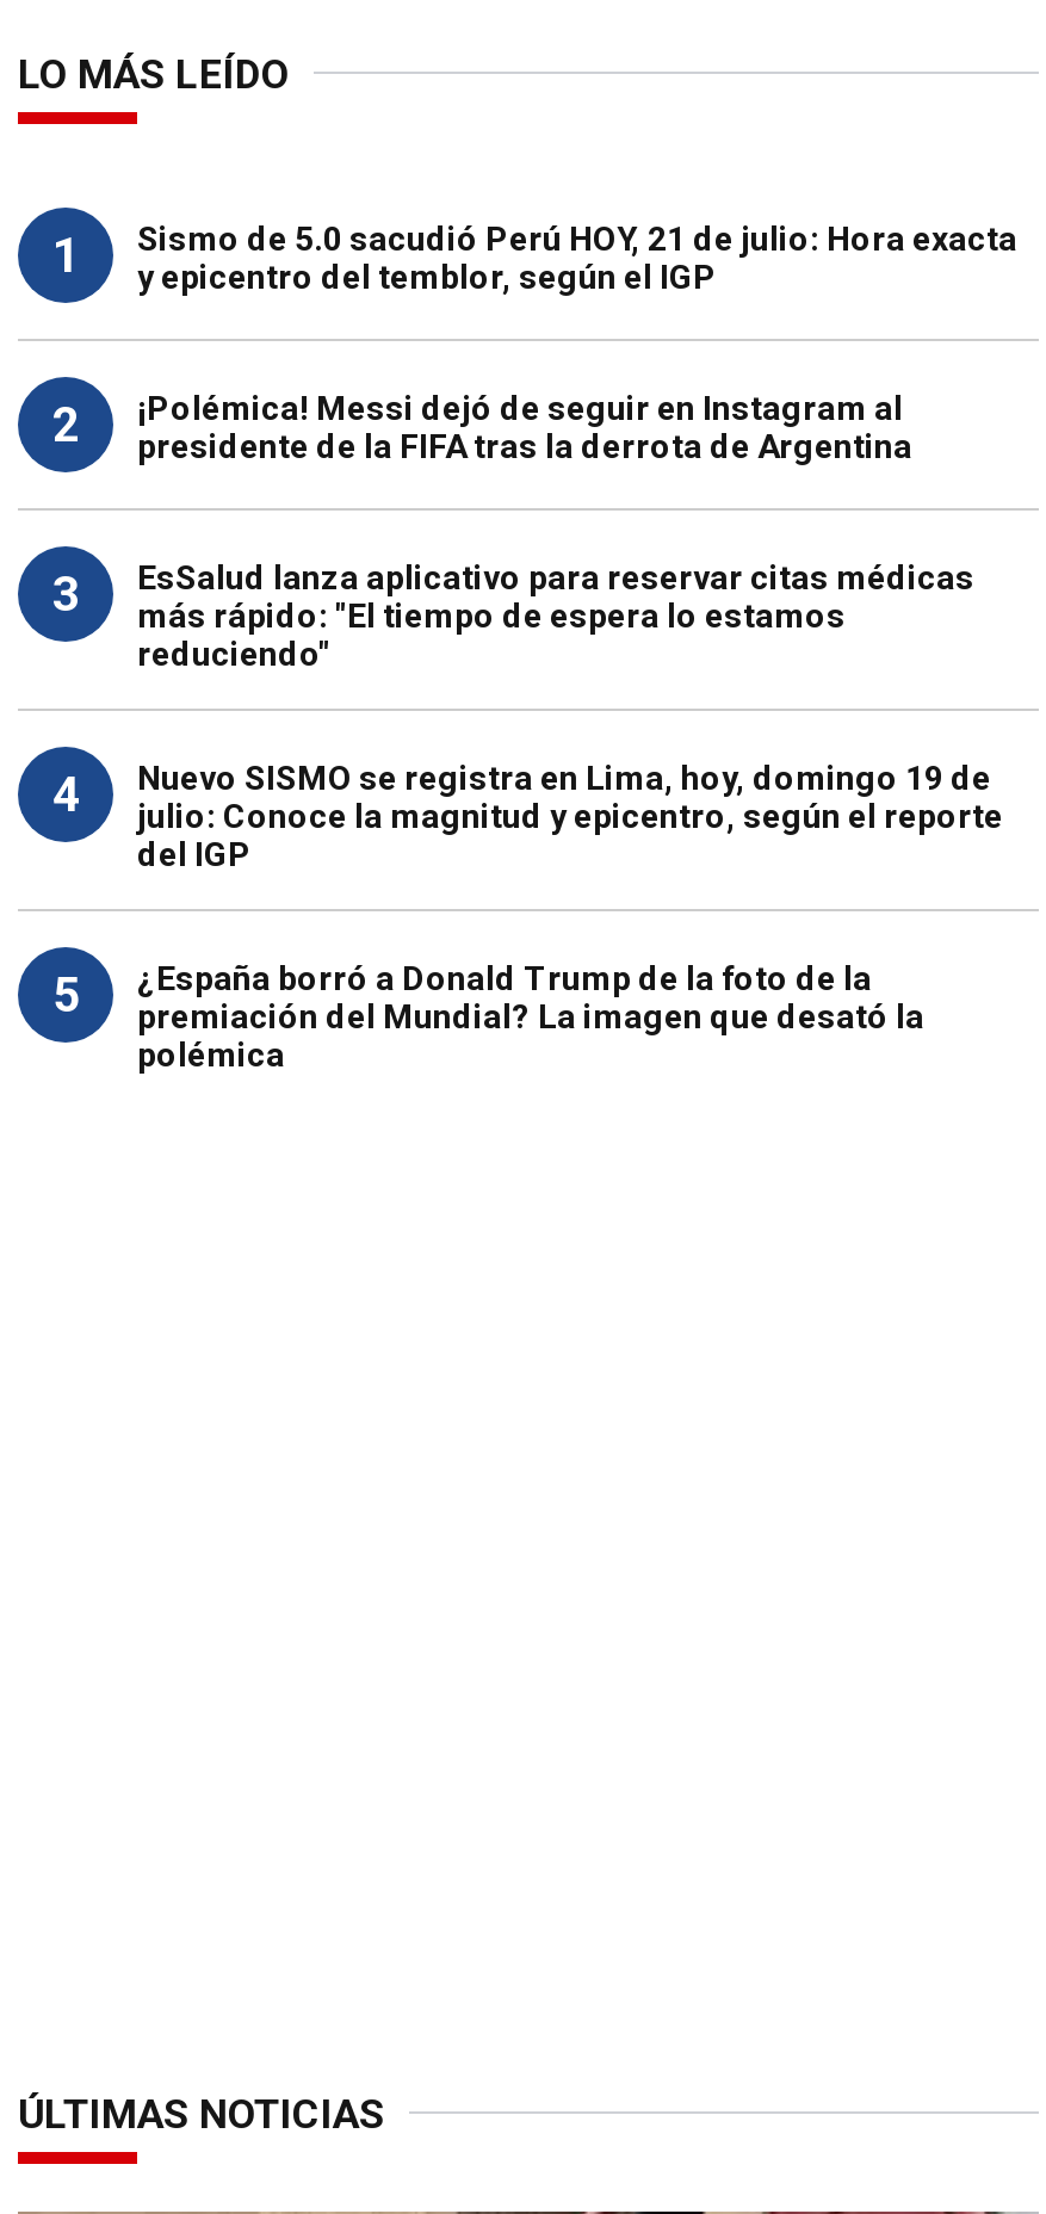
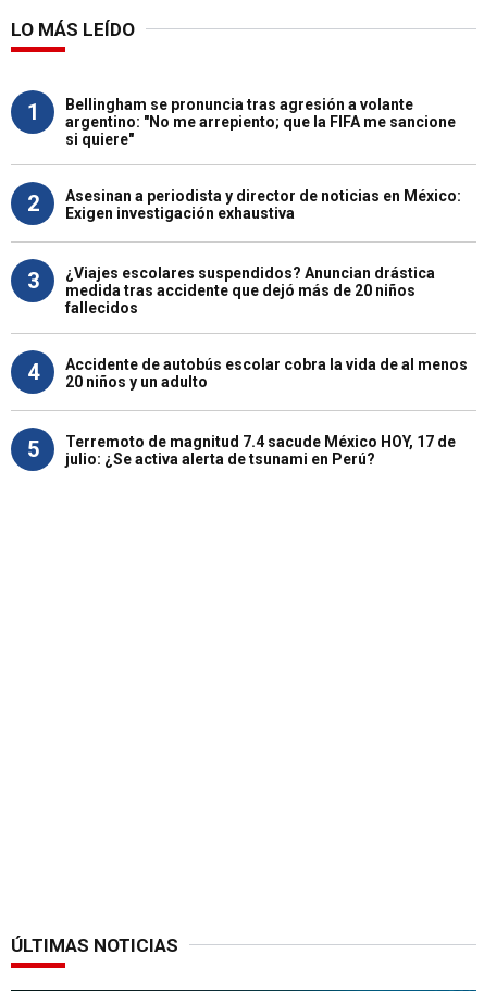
- Sismo de 5.0 sacudió Perú HOY, 21 de julio: Hora exacta
- y epicentro del temblor, según el IGP
+ Bellingham se pronuncia tras agresión a volante
+ argentino: "No me arrepiento; que la FIFA me sancione
+ si quiere"

- ¡Polémica! Messi dejó de seguir en Instagram al
- presidente de la FIFA tras la derrota de Argentina
+ Asesinan a periodista y director de noticias en México:
+ Exigen investigación exhaustiva

- EsSalud lanza aplicativo para reservar citas médicas
- más rápido: "El tiempo de espera lo estamos
- reduciendo"
+ ¿Viajes escolares suspendidos? Anuncian drástica
+ medida tras accidente que dejó más de 20 niños
+ fallecidos

- Nuevo SISMO se registra en Lima, hoy, domingo 19 de
- julio: Conoce la magnitud y epicentro, según el reporte
- del IGP
+ Accidente de autobús escolar cobra la vida de al menos
+ 20 niños y un adulto

- ¿España borró a Donald Trump de la foto de la
- premiación del Mundial? La imagen que desató la
- polémica
+ Terremoto de magnitud 7.4 sacude México HOY, 17 de
+ julio: ¿Se activa alerta de tsunami en Perú?
